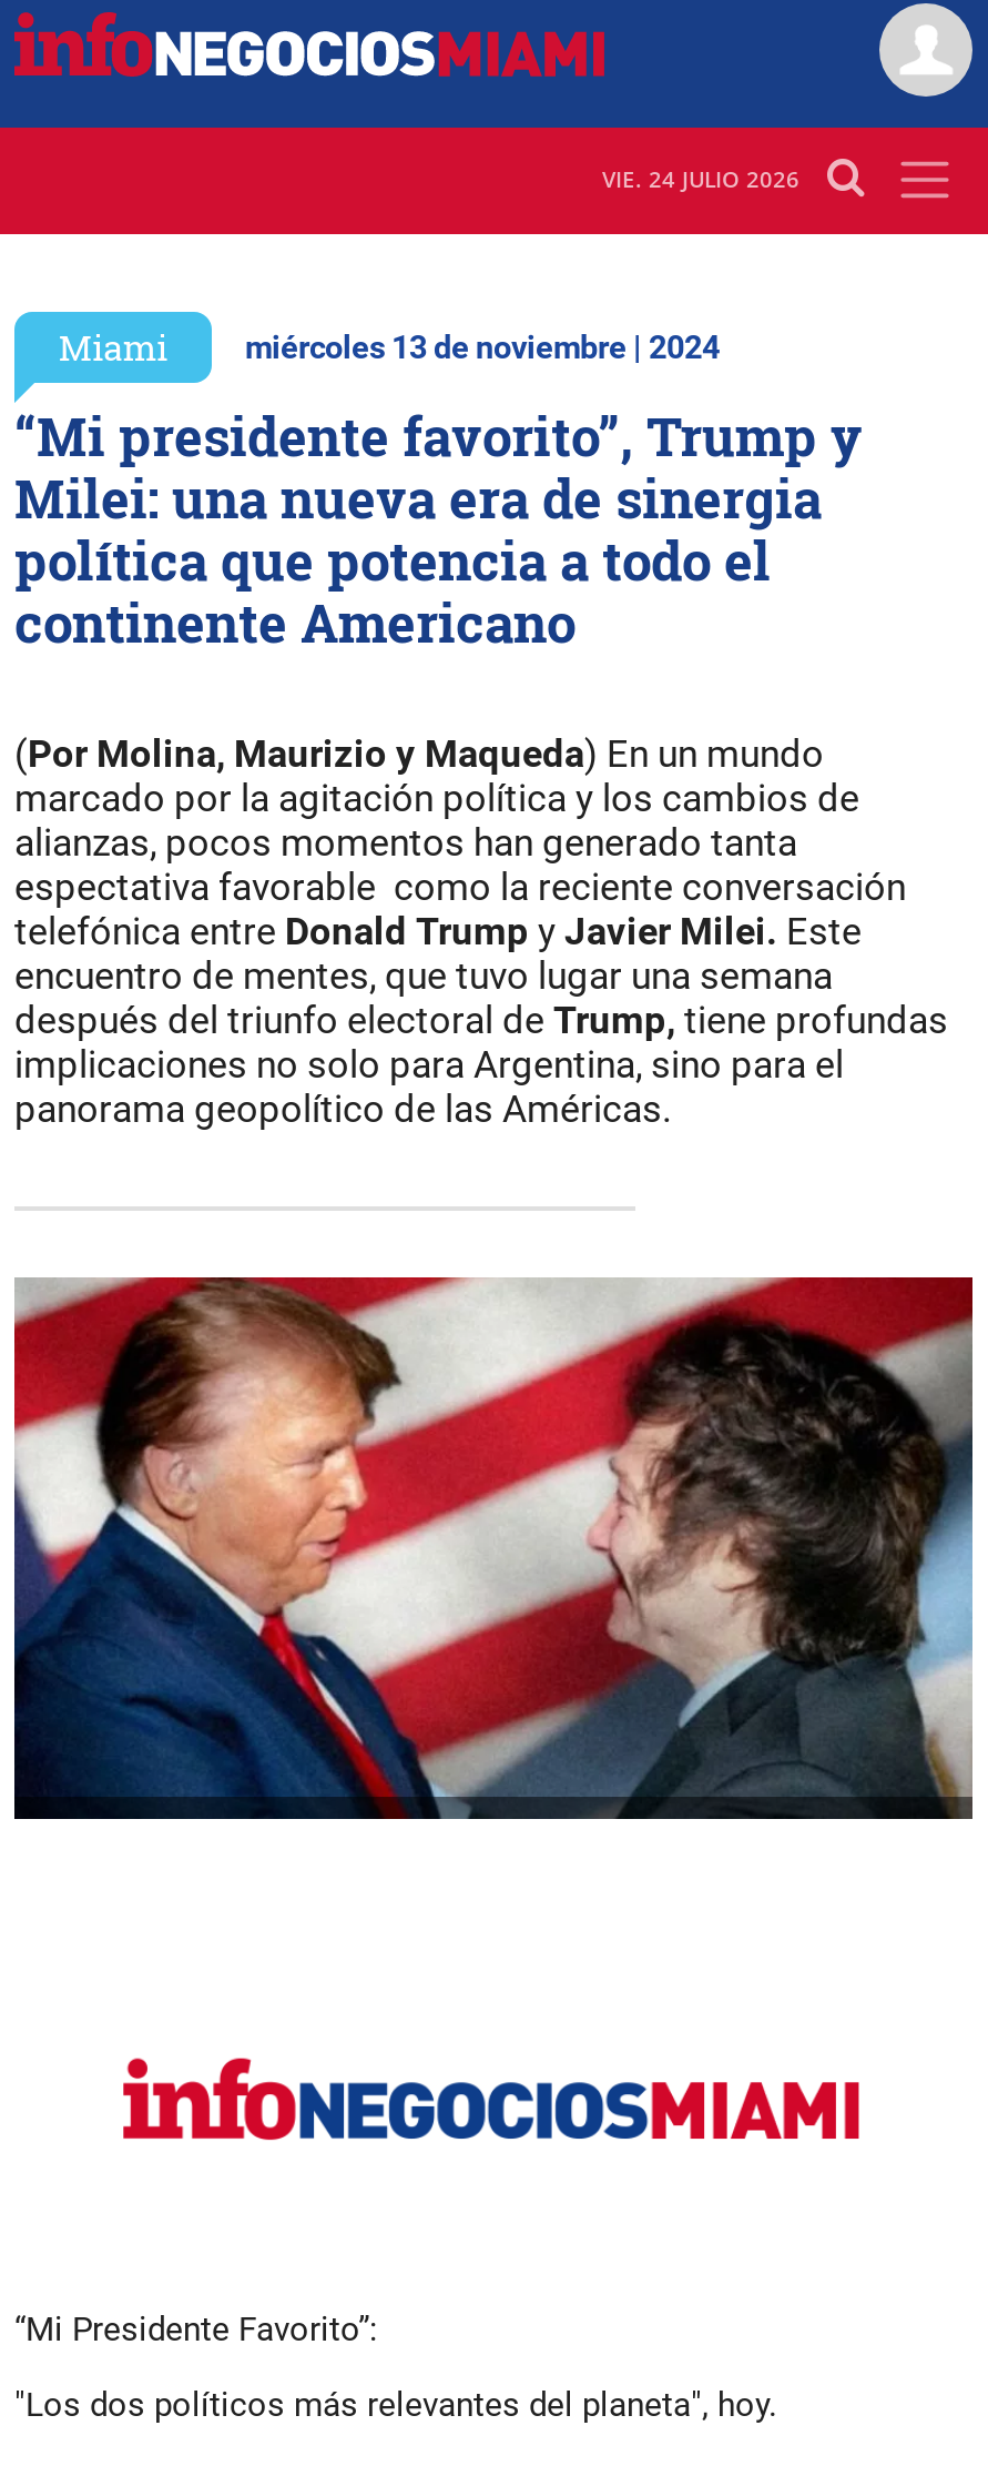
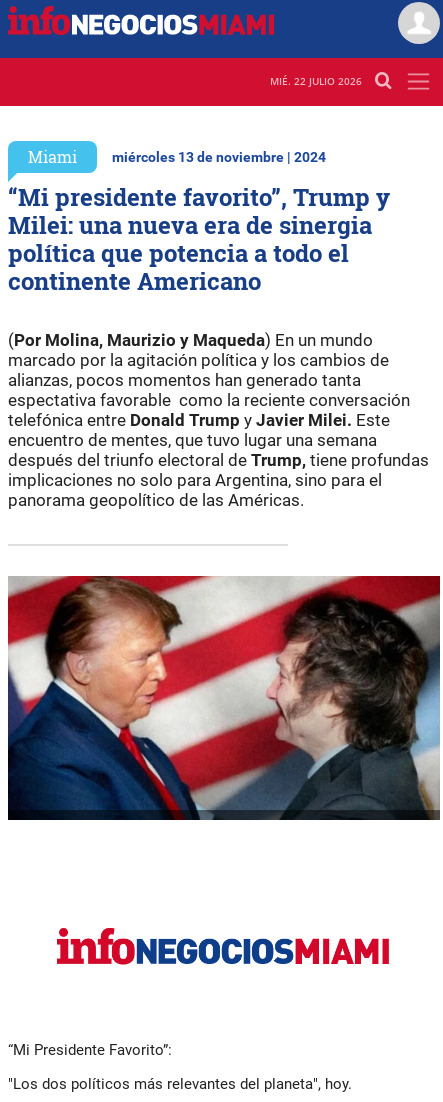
- VIE. 24 JULIO 2026
+ MIÉ. 22 JULIO 2026
